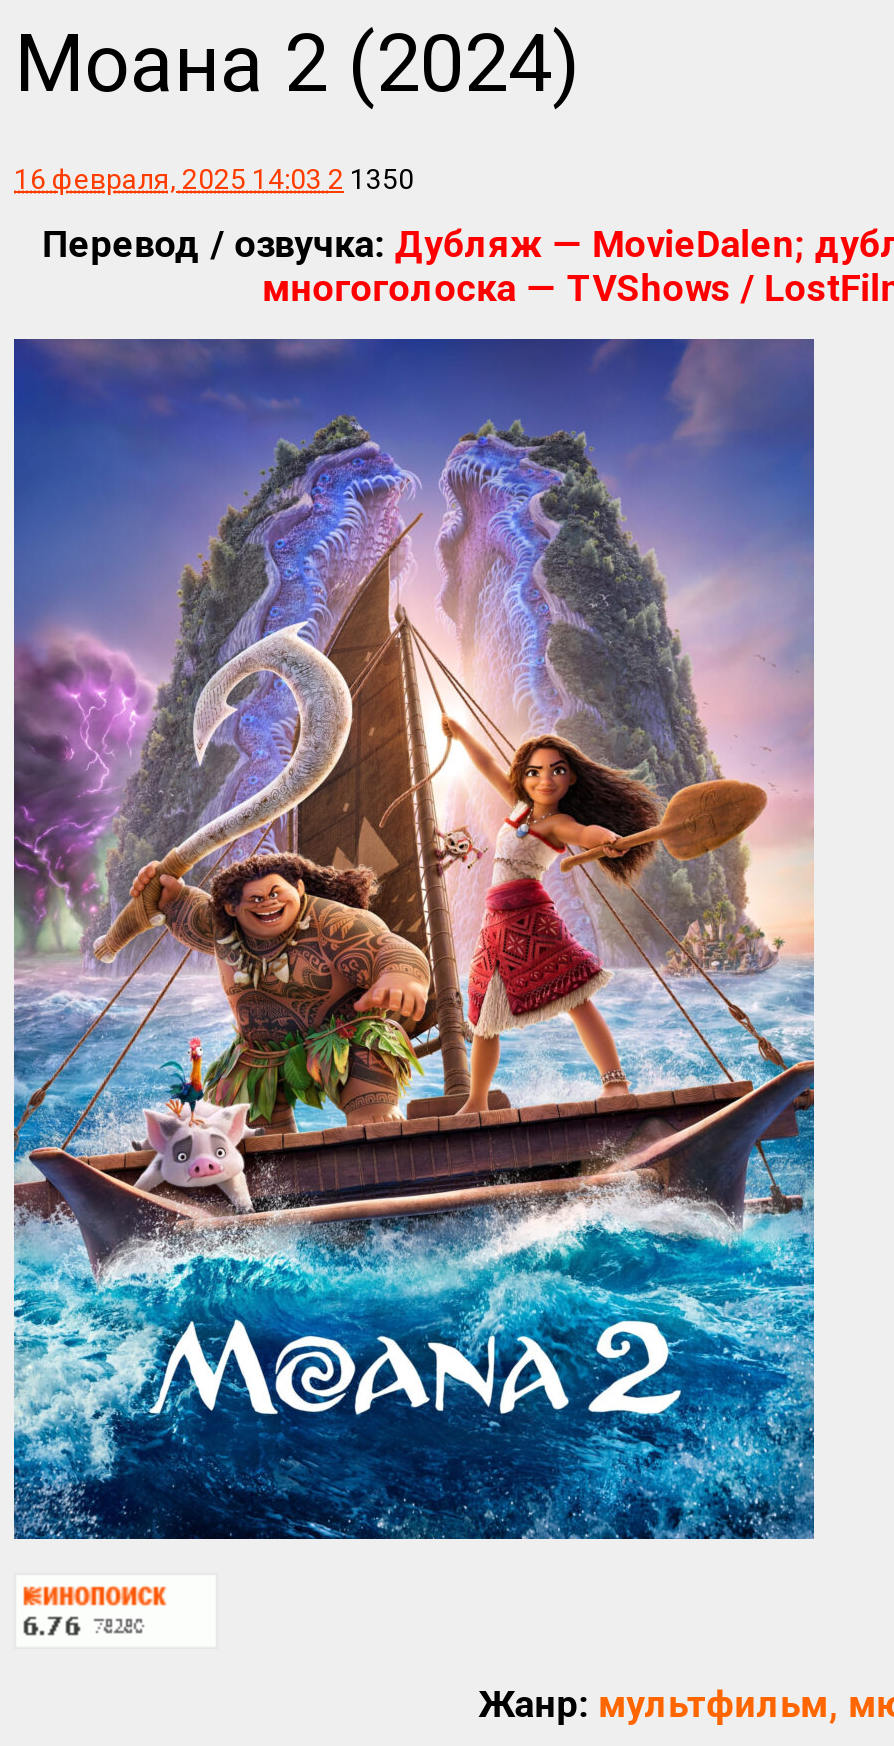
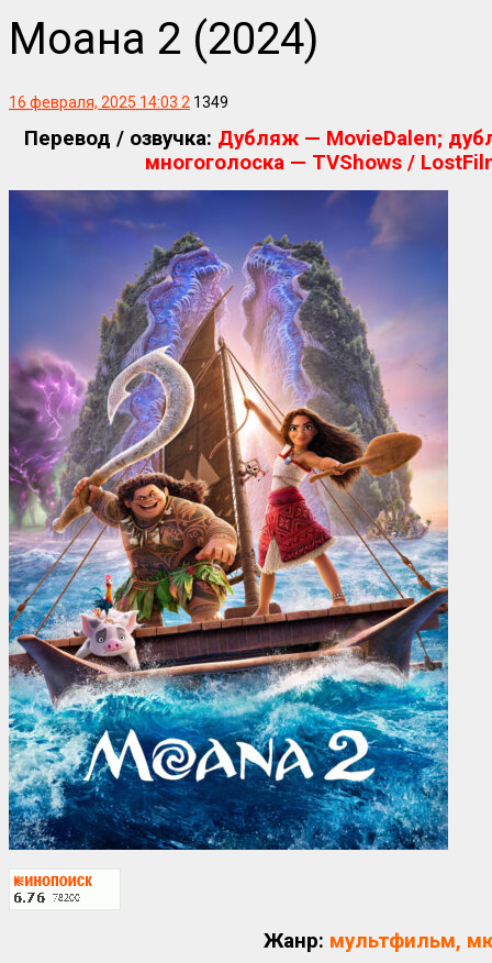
- 16 февраля, 2025 14:03 2 1350
+ 16 февраля, 2025 14:03 2 1349
